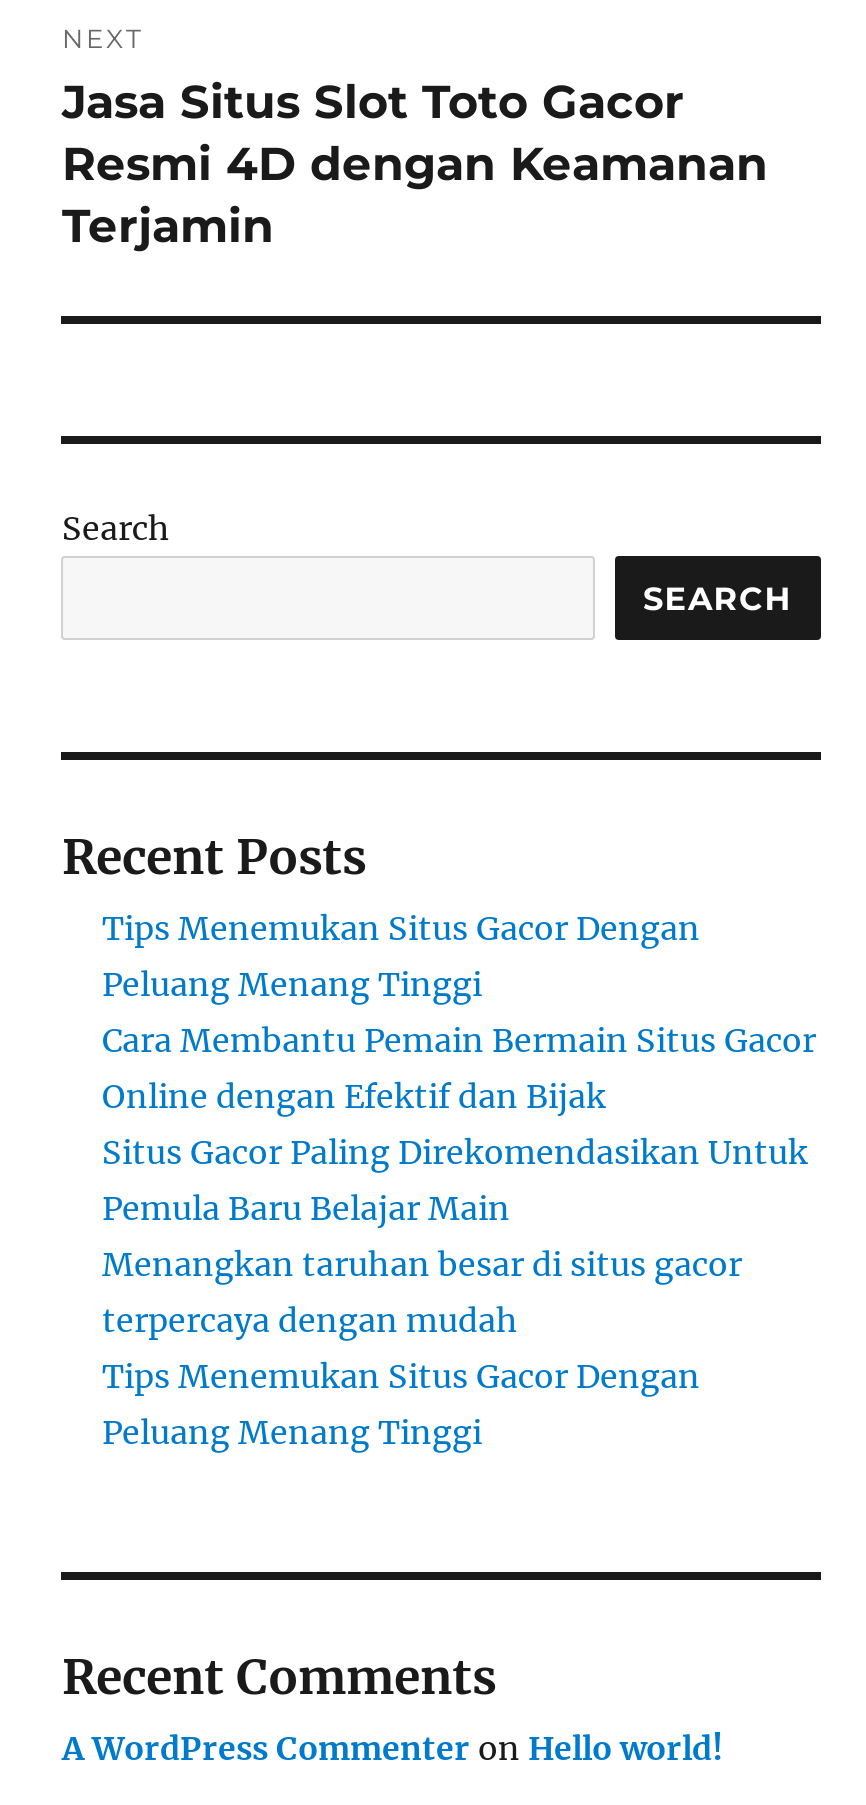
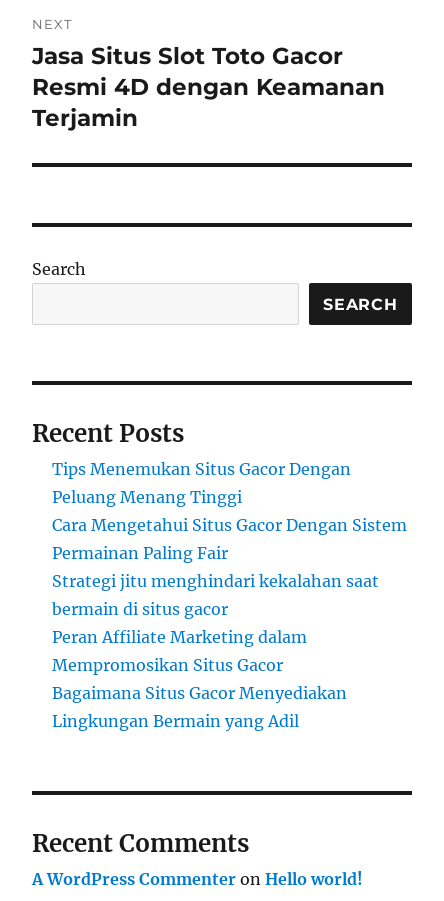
- Cara Membantu Pemain Bermain Situs Gacor
- Online dengan Efektif dan Bijak
- Situs Gacor Paling Direkomendasikan Untuk
- Pemula Baru Belajar Main
- Menangkan taruhan besar di situs gacor
- terpercaya dengan mudah
- Tips Menemukan Situs Gacor Dengan
- Peluang Menang Tinggi
+ Cara Mengetahui Situs Gacor Dengan Sistem
+ Permainan Paling Fair
+ Strategi jitu menghindari kekalahan saat
+ bermain di situs gacor
+ Peran Affiliate Marketing dalam
+ Mempromosikan Situs Gacor
+ Bagaimana Situs Gacor Menyediakan
+ Lingkungan Bermain yang Adil
